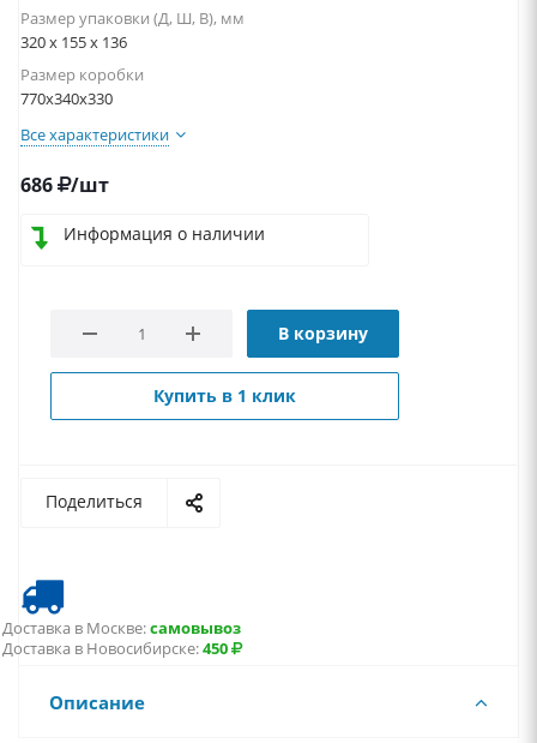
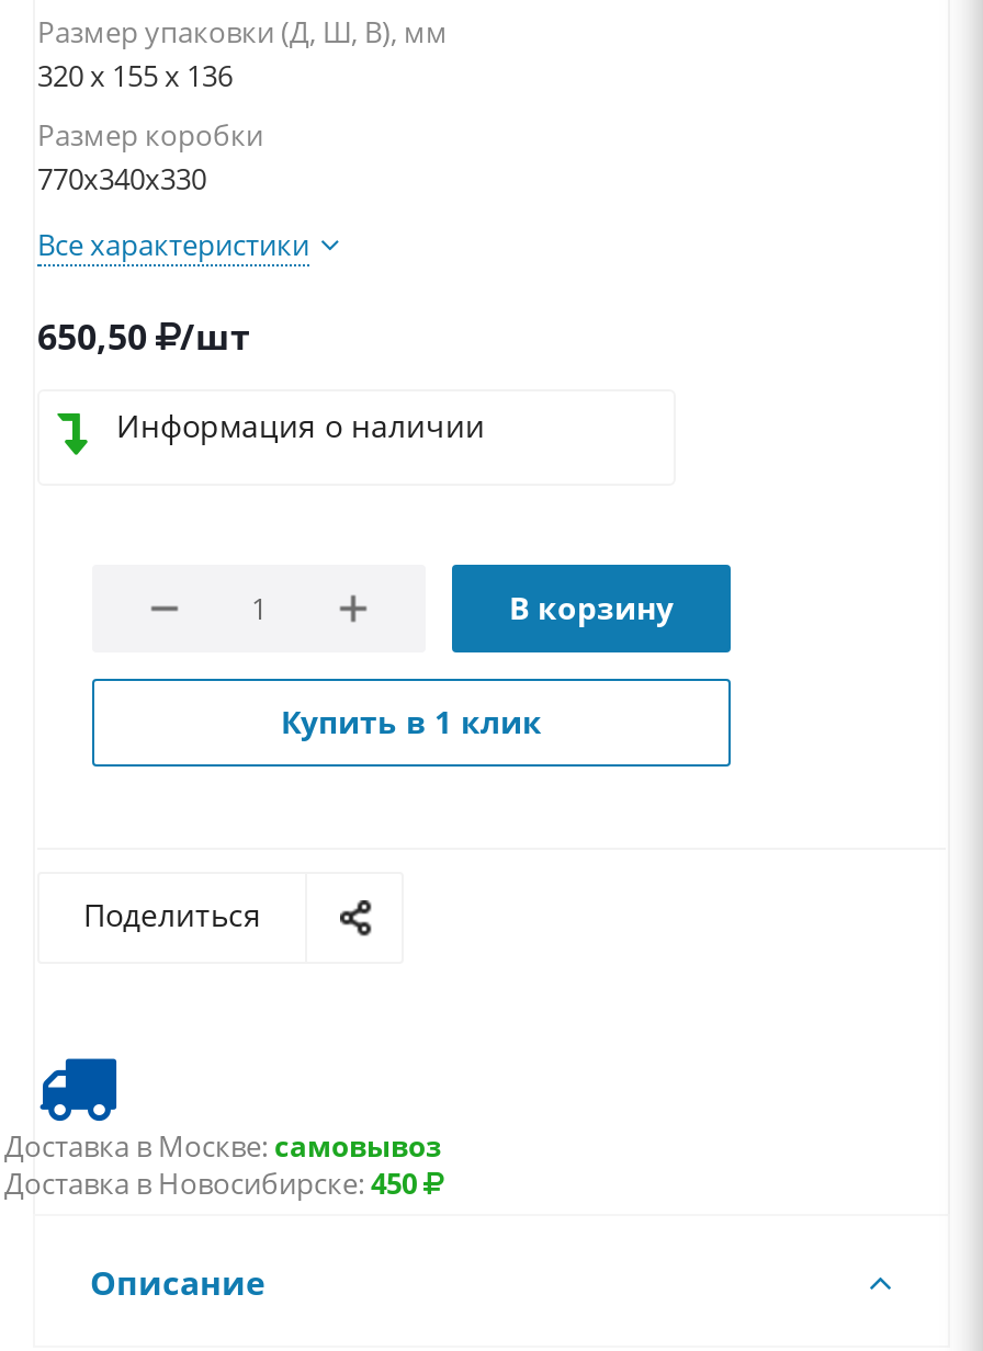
- 686 /шт
+ 650,50 /шт
